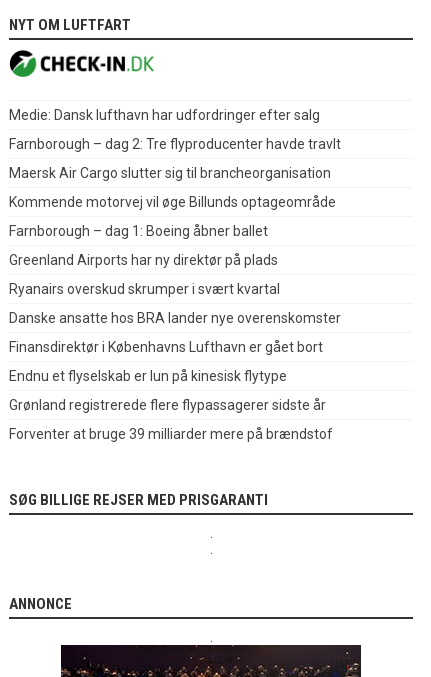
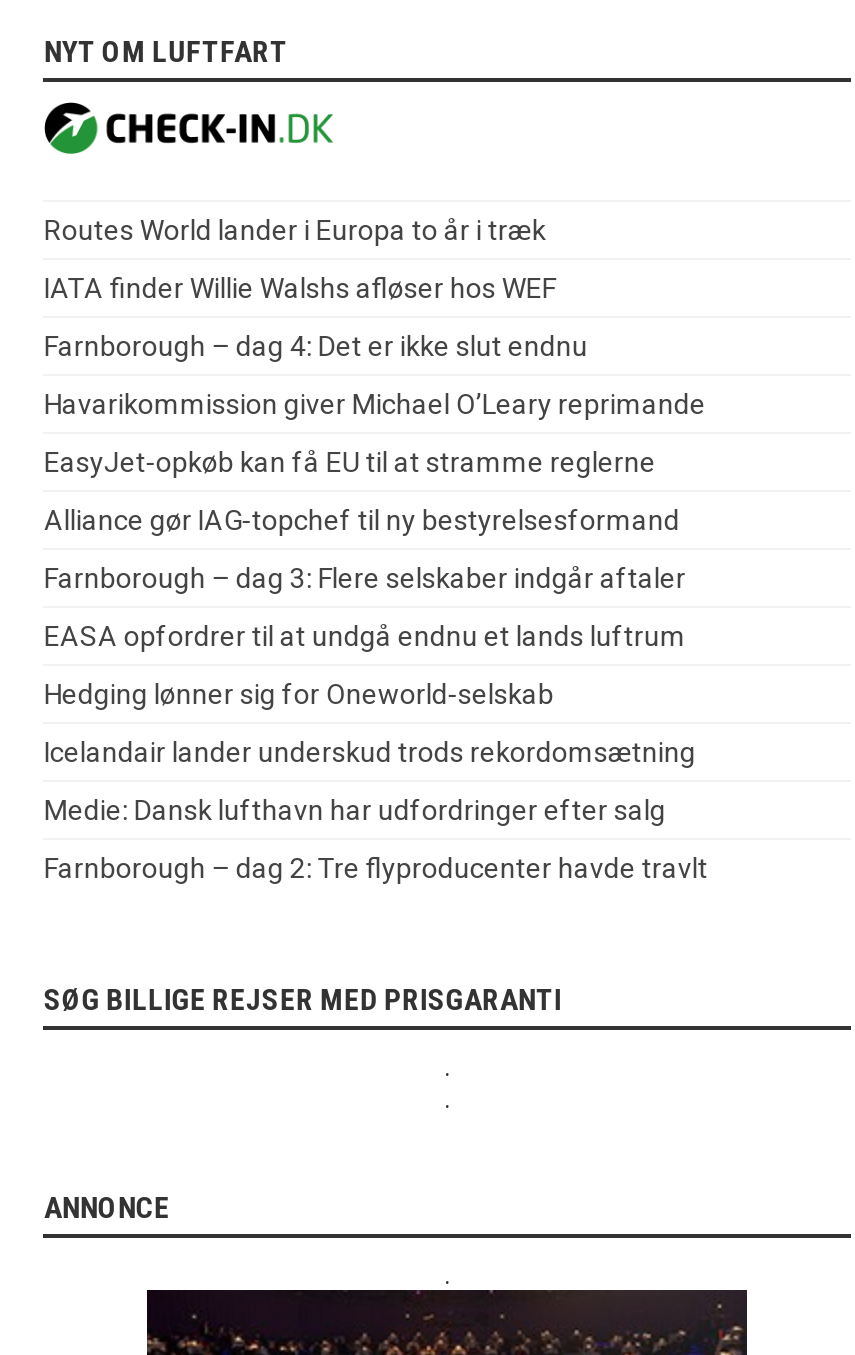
+ Routes World lander i Europa to år i træk
+ IATA finder Willie Walshs afløser hos WEF
+ Farnborough – dag 4: Det er ikke slut endnu
+ Havarikommission giver Michael O’Leary reprimande
+ EasyJet-opkøb kan få EU til at stramme reglerne
+ Alliance gør IAG-topchef til ny bestyrelsesformand
+ Farnborough – dag 3: Flere selskaber indgår aftaler
+ EASA opfordrer til at undgå endnu et lands luftrum
+ Hedging lønner sig for Oneworld-selskab
+ Icelandair lander underskud trods rekordomsætning

moved down: Medie: Dansk lufthavn har udfordringer efter salg | Farnborough – dag 2: Tre flyproducenter havde travlt

- Maersk Air Cargo slutter sig til brancheorganisation
- Kommende motorvej vil øge Billunds optageområde
- Farnborough – dag 1: Boeing åbner ballet
- Greenland Airports har ny direktør på plads
- Ryanairs overskud skrumper i svært kvartal
- Danske ansatte hos BRA lander nye overenskomster
- Finansdirektør i Københavns Lufthavn er gået bort
- Endnu et flyselskab er lun på kinesisk flytype
- Grønland registrerede flere flypassagerer sidste år
- Forventer at bruge 39 milliarder mere på brændstof
